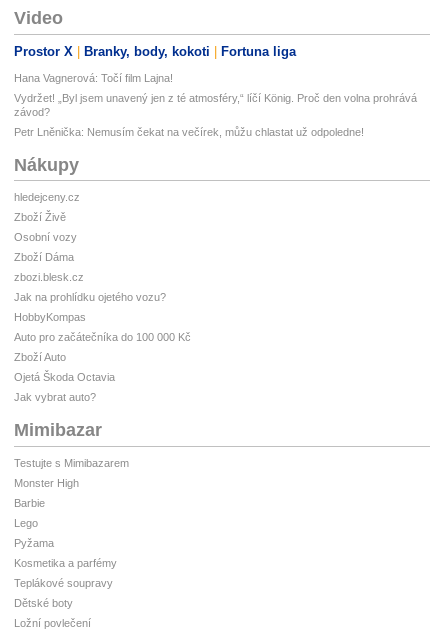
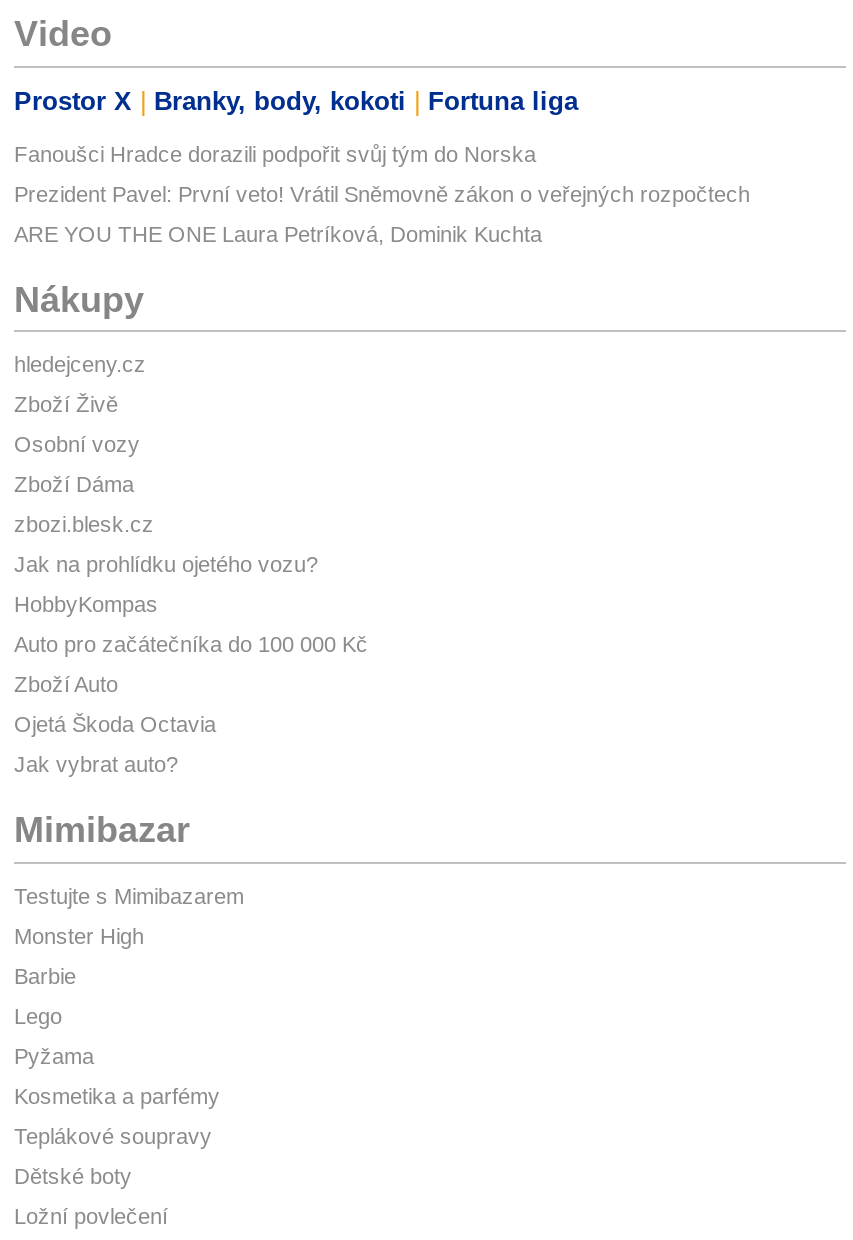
- Hana Vagnerová: Točí film Lajna!
+ Fanoušci Hradce dorazili podpořit svůj tým do Norska

- Vydržet! „Byl jsem unavený jen z té atmosféry,“ líčí König. Proč den volna prohrává
- závod?
+ Prezident Pavel: První veto! Vrátil Sněmovně zákon o veřejných rozpočtech

- Petr Lněnička: Nemusím čekat na večírek, můžu chlastat už odpoledne!
+ ARE YOU THE ONE Laura Petríková, Dominik Kuchta
